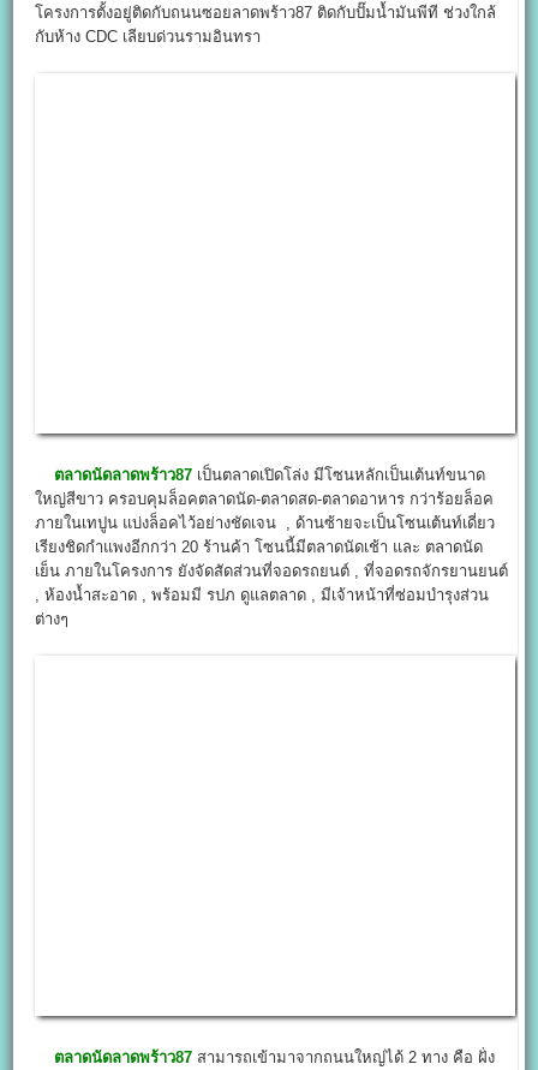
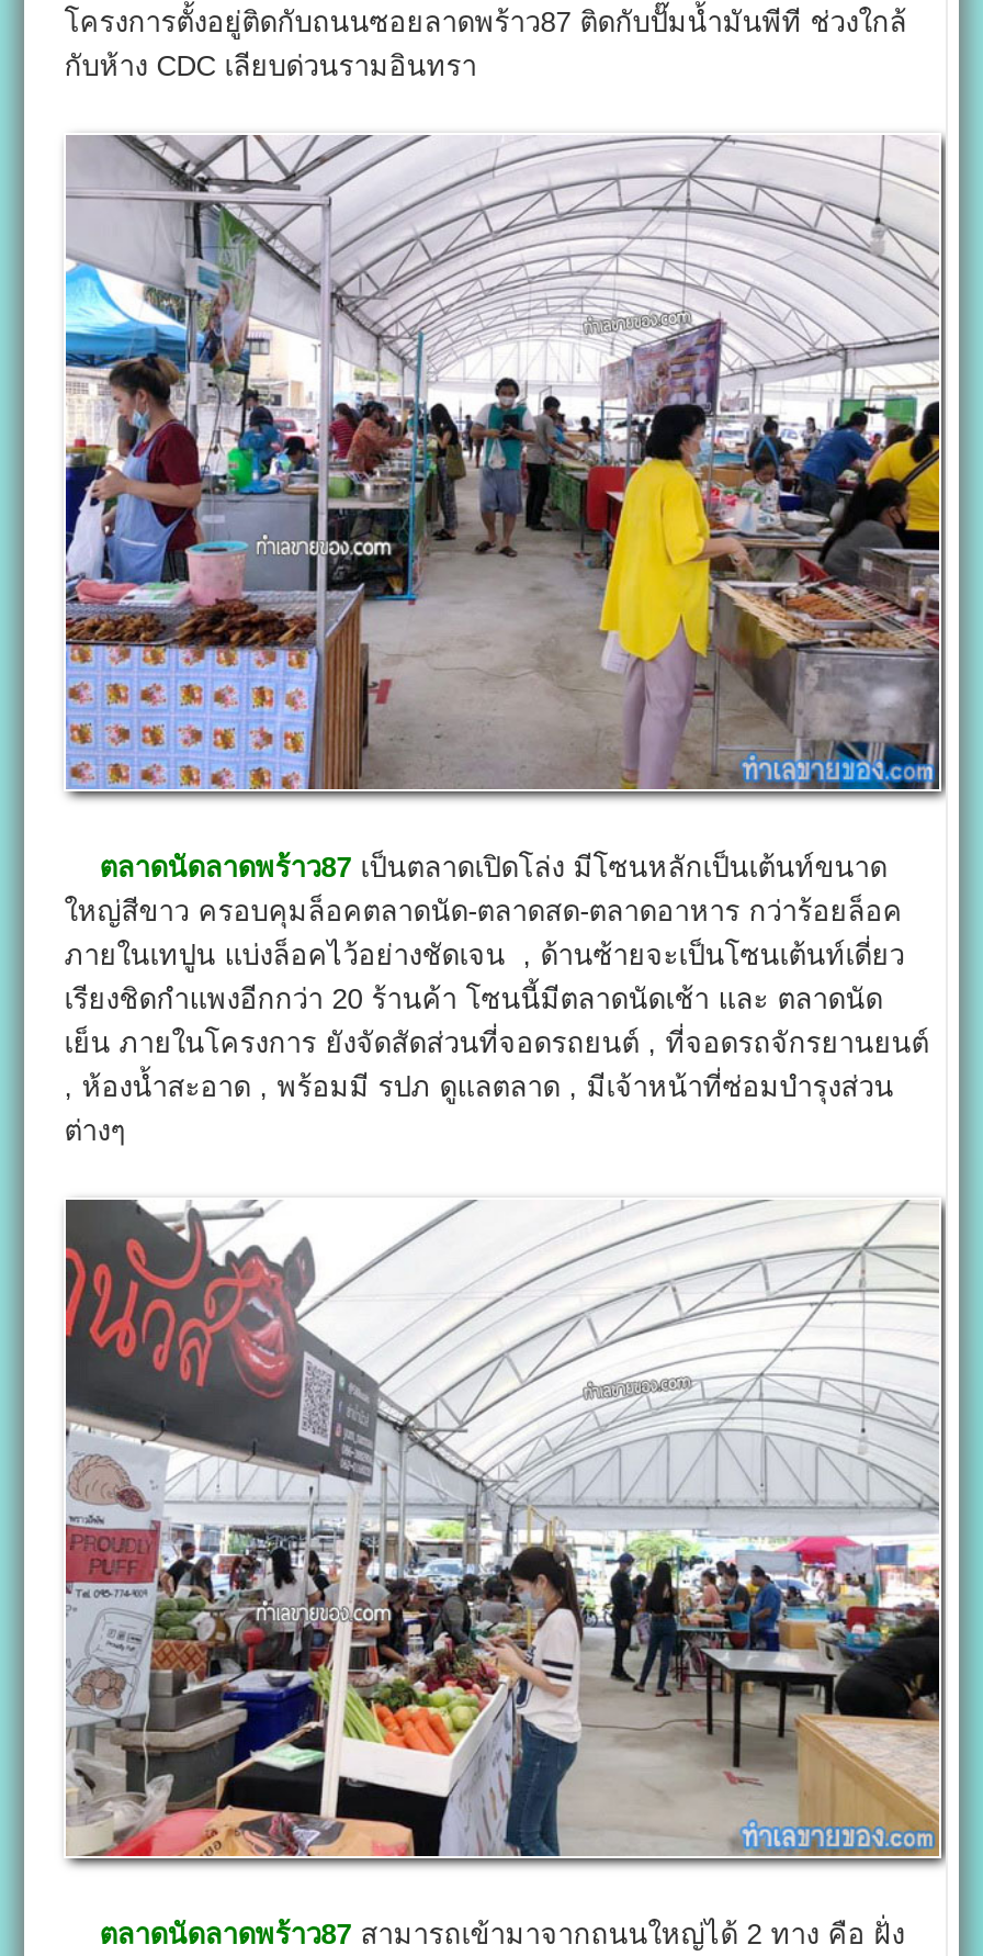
+ [image]

+ [image]
